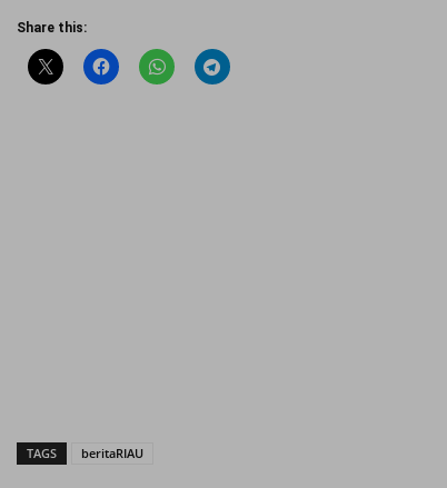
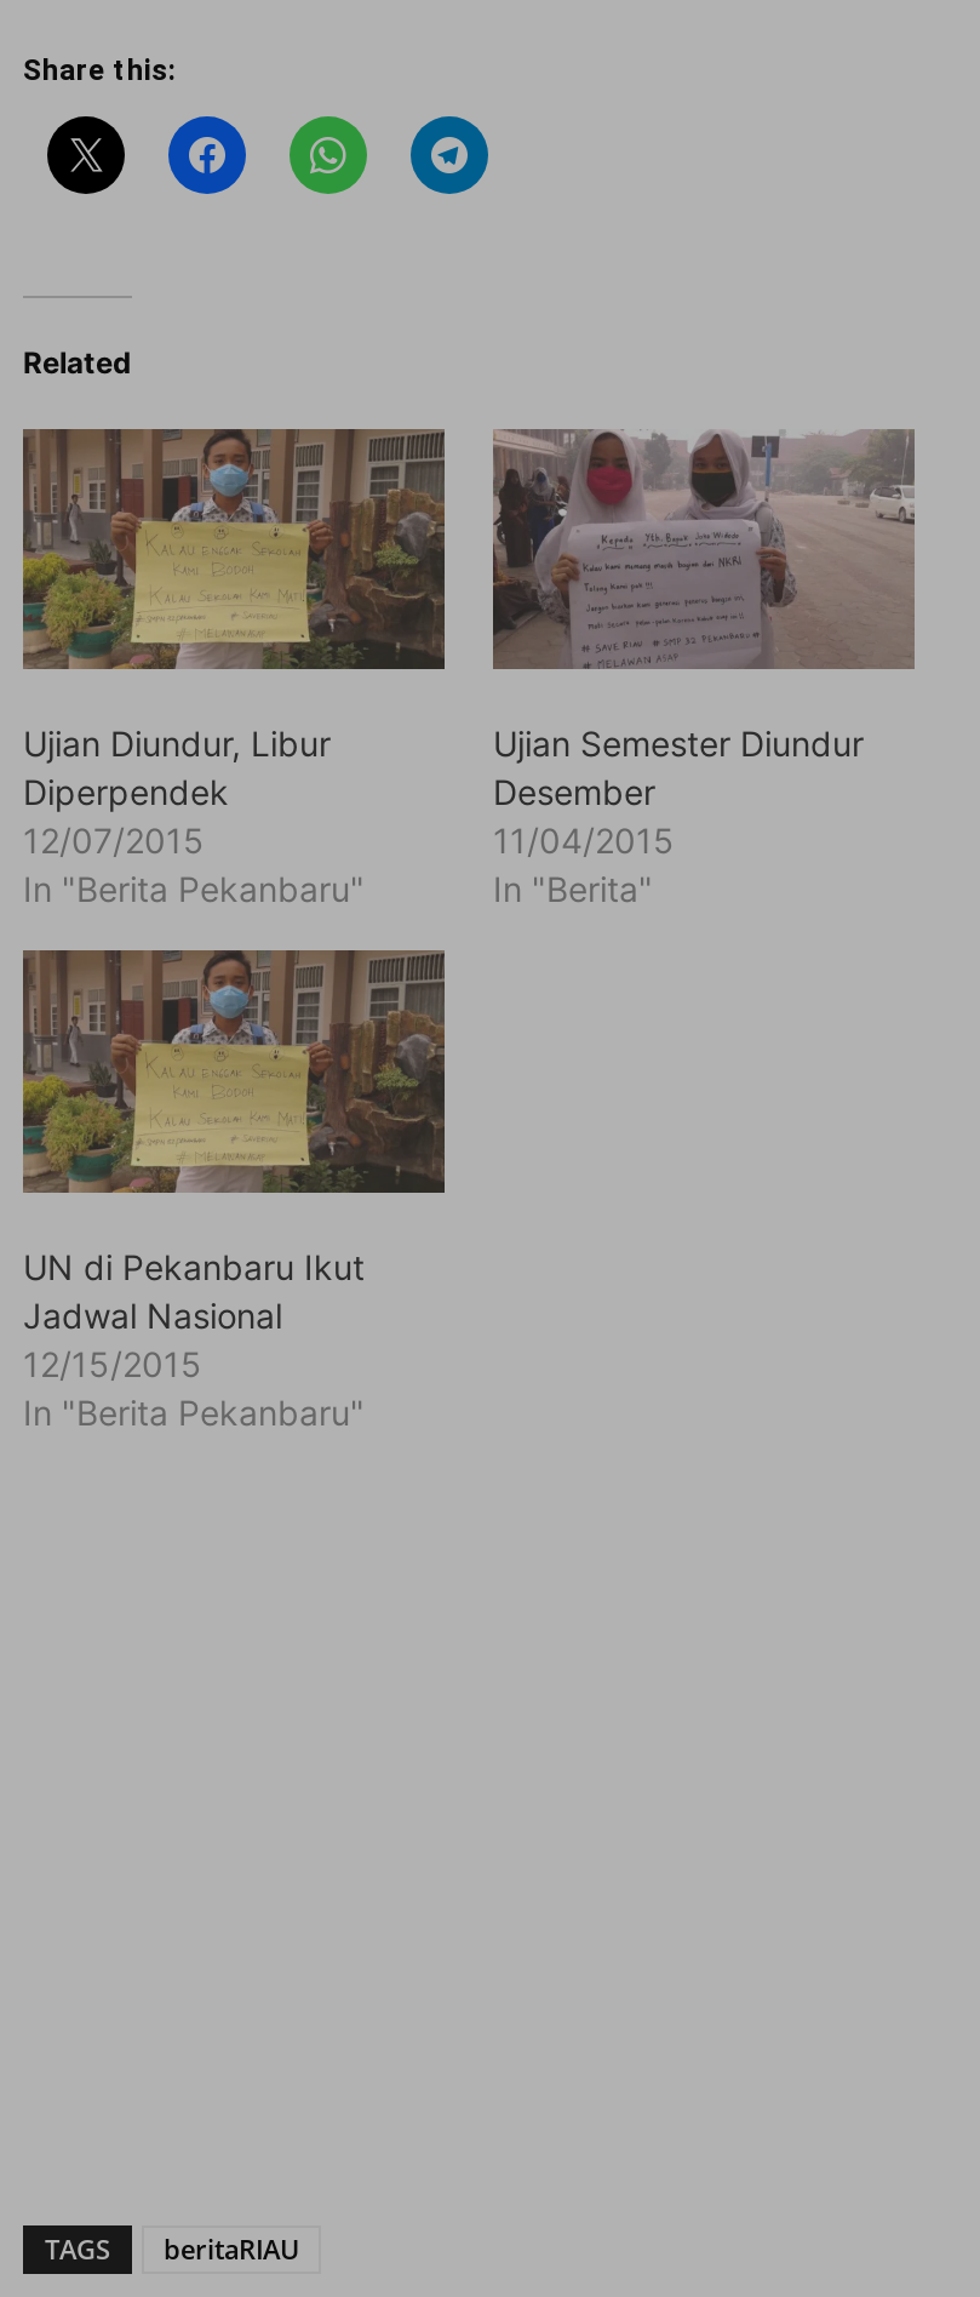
+ [image]
+ Ujian Diundur, Libur
+ Diperpendek
+ 12/07/2015
+ In "Berita Pekanbaru"

+ [image]
+ UN di Pekanbaru Ikut
+ Jadwal Nasional
+ 12/15/2015
+ In "Berita Pekanbaru"

+ Related

+ [image]
+ Ujian Semester Diundur
+ Desember
+ 11/04/2015
+ In "Berita"
